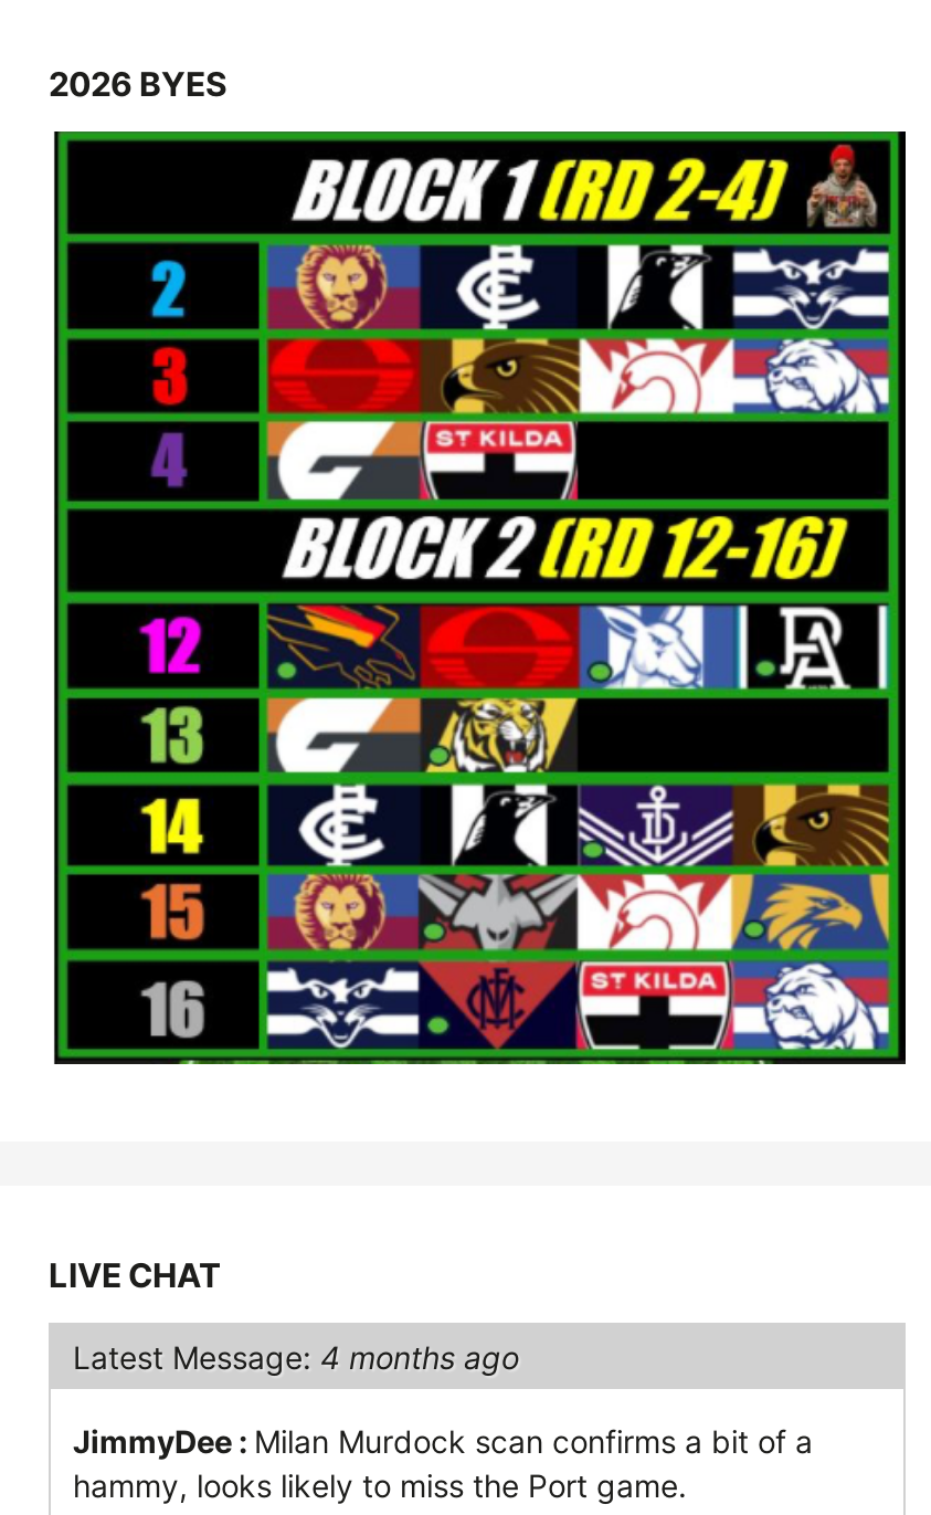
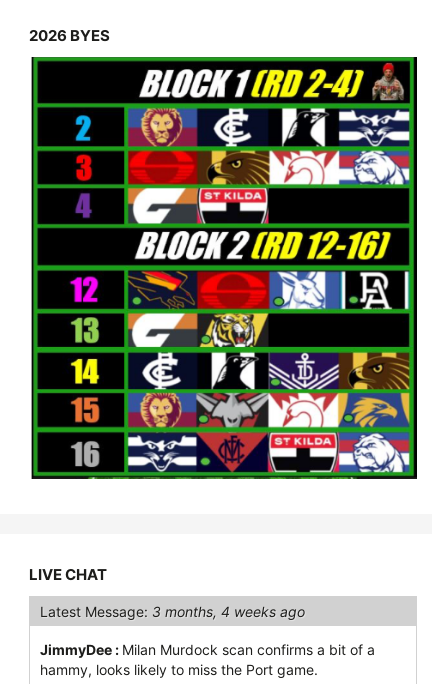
- Latest Message: 4 months ago
+ Latest Message: 3 months, 4 weeks ago
